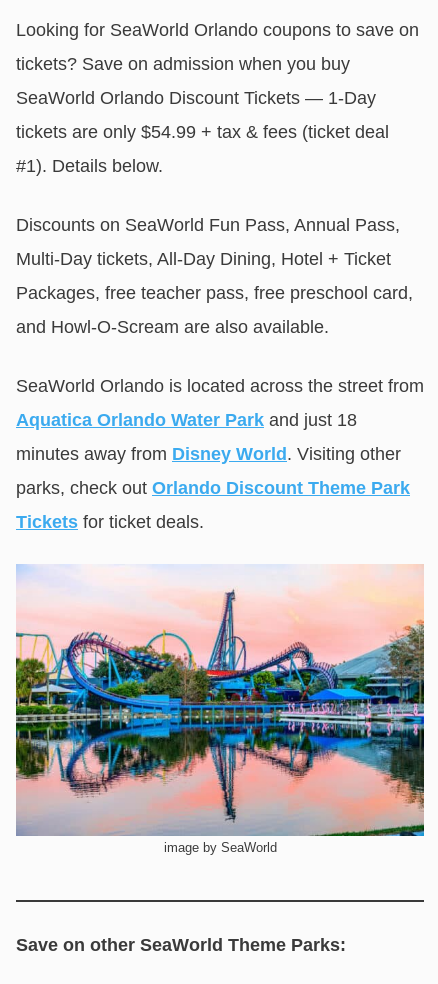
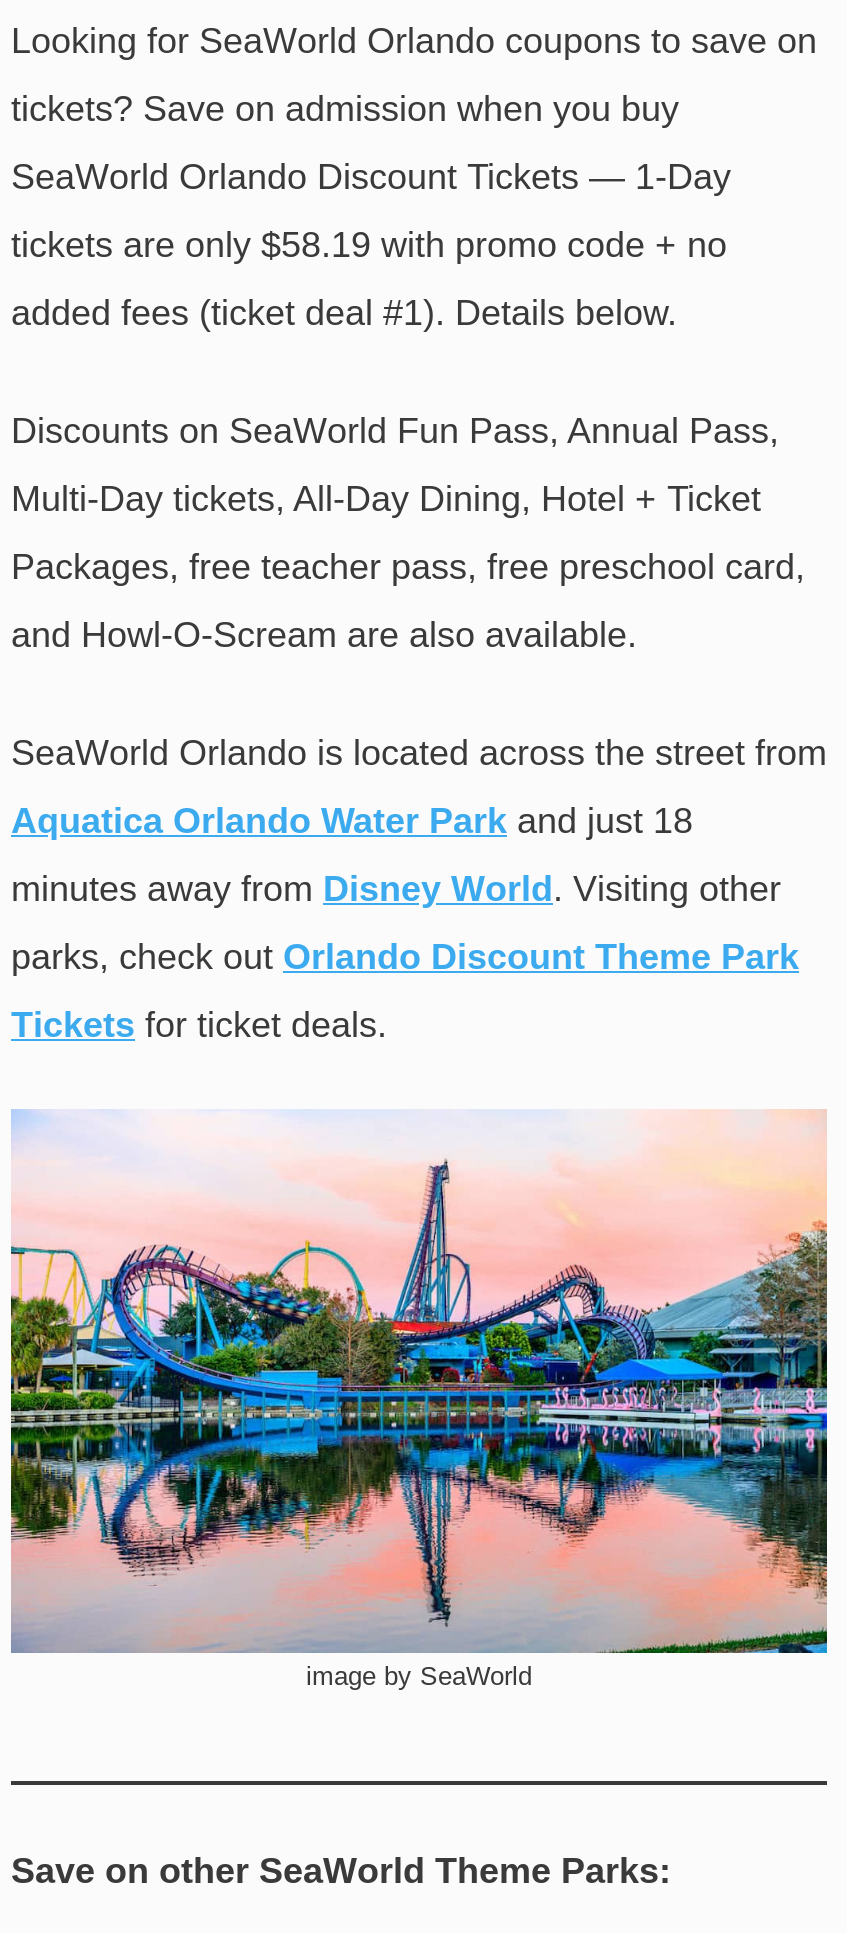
- tickets are only $54.99 + tax & fees (ticket deal
+ tickets are only $58.19 with promo code + no

- #1). Details below.
+ added fees (ticket deal #1). Details below.
